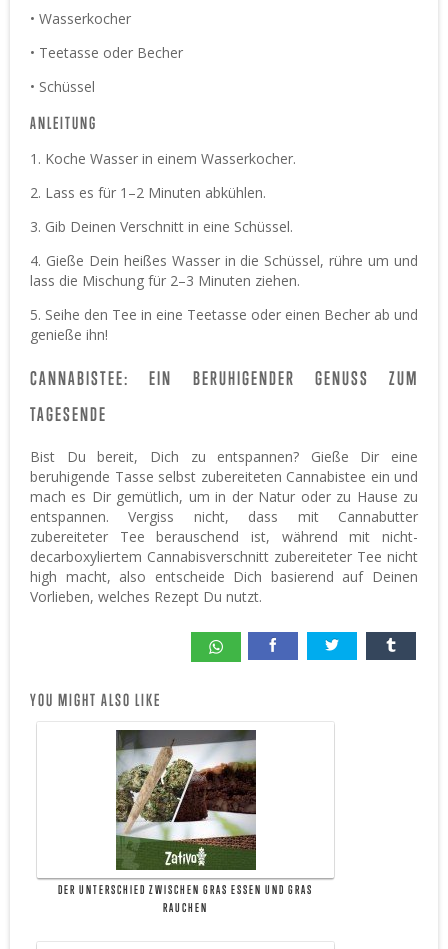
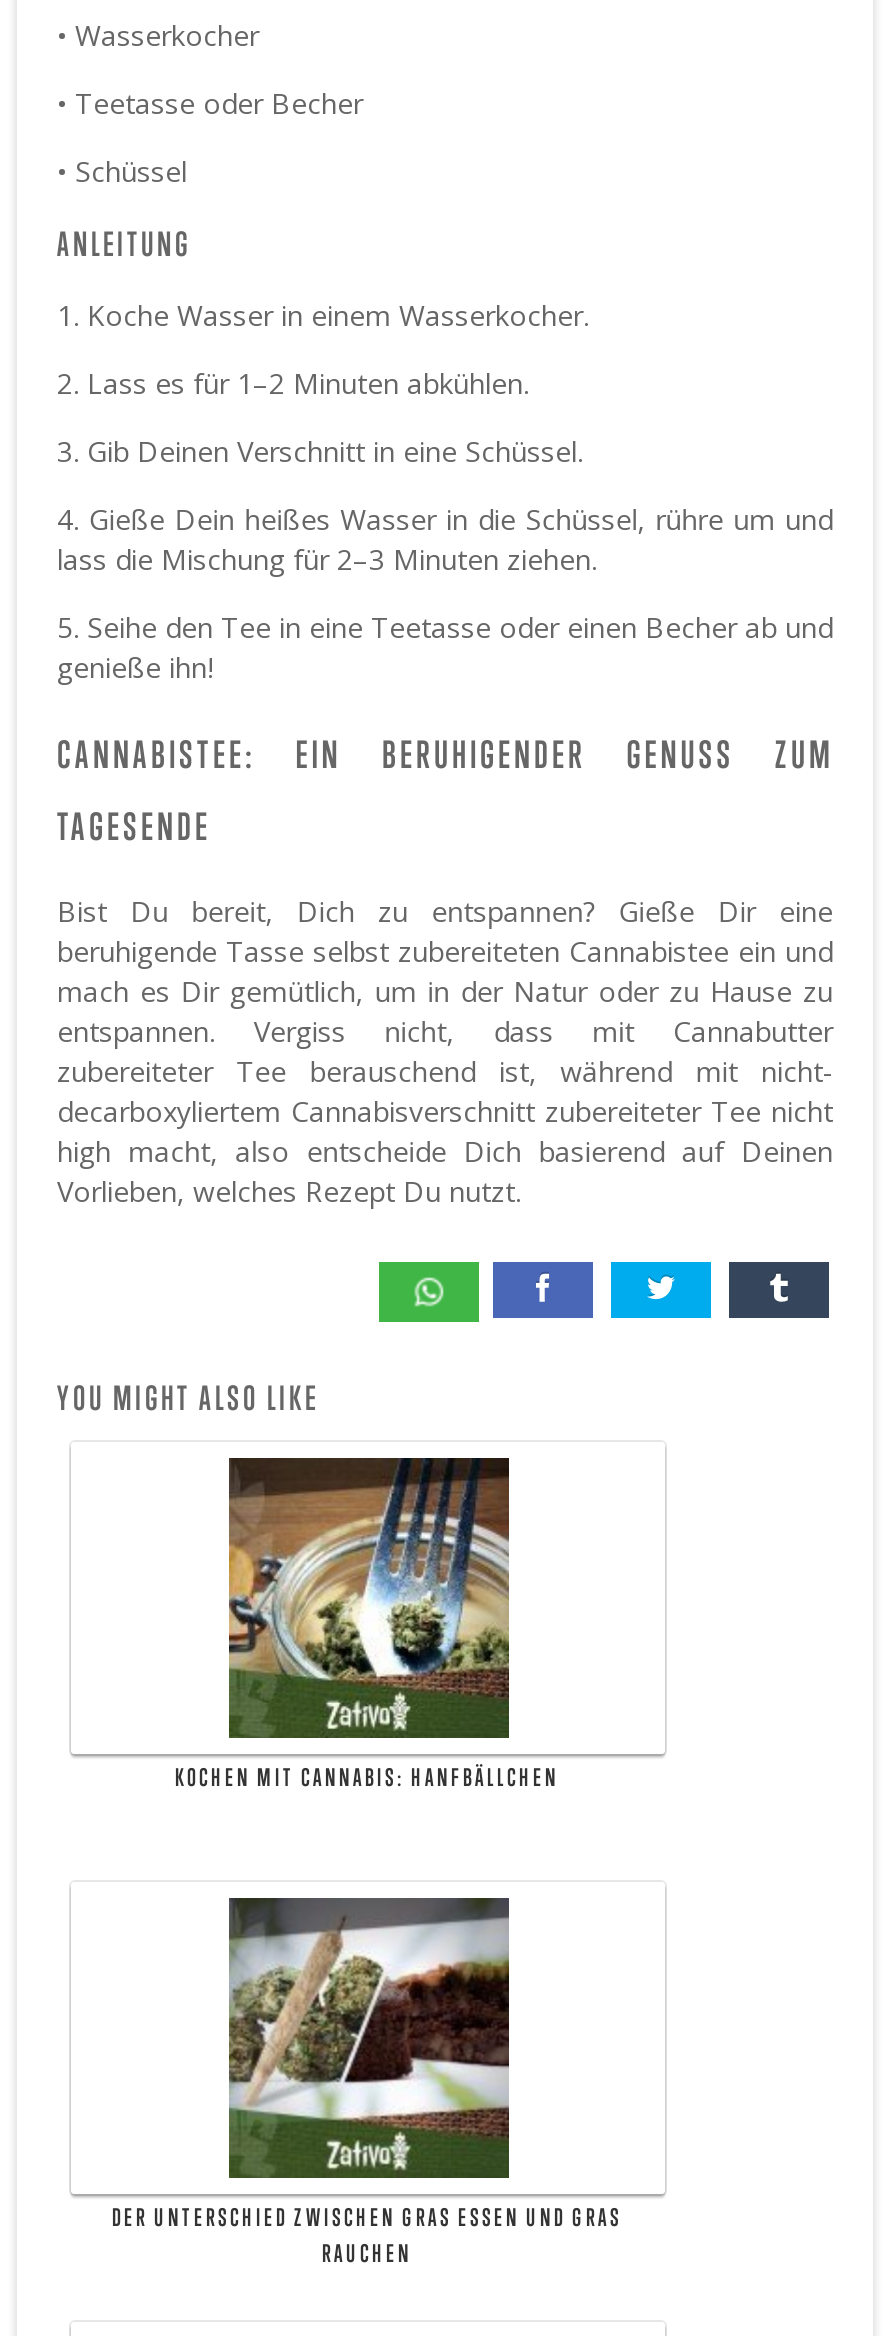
+ KOCHEN MIT CANNABIS: HANFBÄLLCHEN

+ [image]
